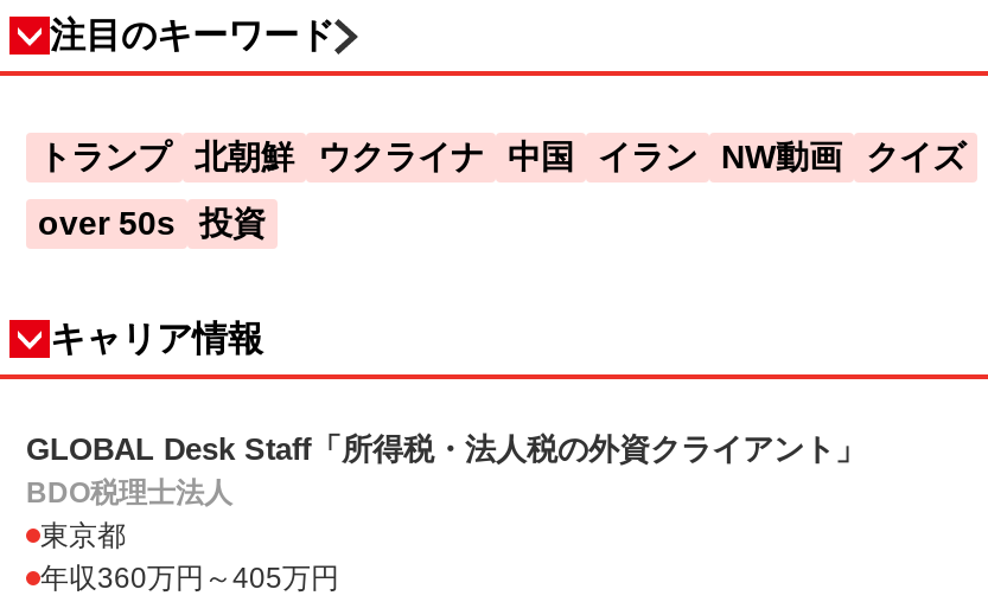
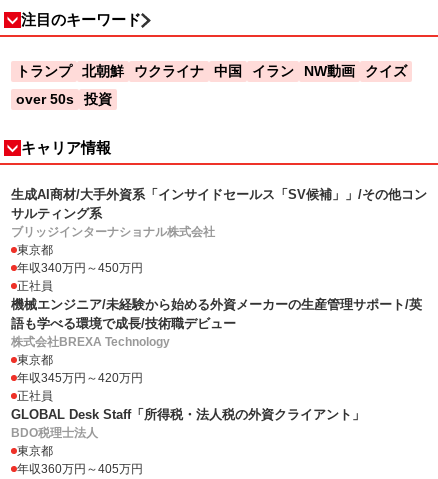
+ 生成AI商材/大手外資系「インサイドセールス「SV候補」」/その他コン
+ サルティング系
+ ブリッジインターナショナル株式会社
+ 東京都
+ 年収340万円～450万円
+ 正社員
+ 機械エンジニア/未経験から始める外資メーカーの生産管理サポート/英
+ 語も学べる環境で成長/技術職デビュー
+ 株式会社BREXA Technology
+ 東京都
+ 年収345万円～420万円
+ 正社員
